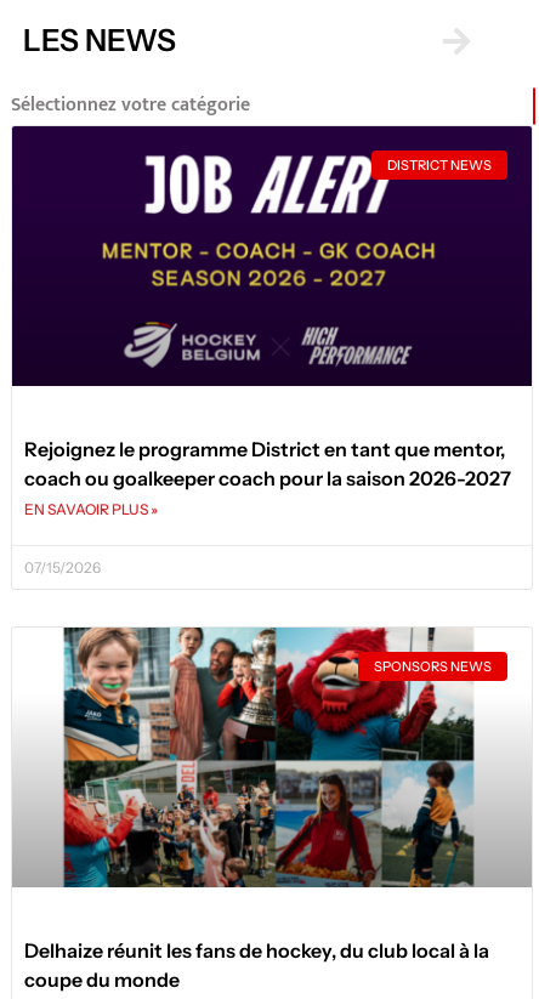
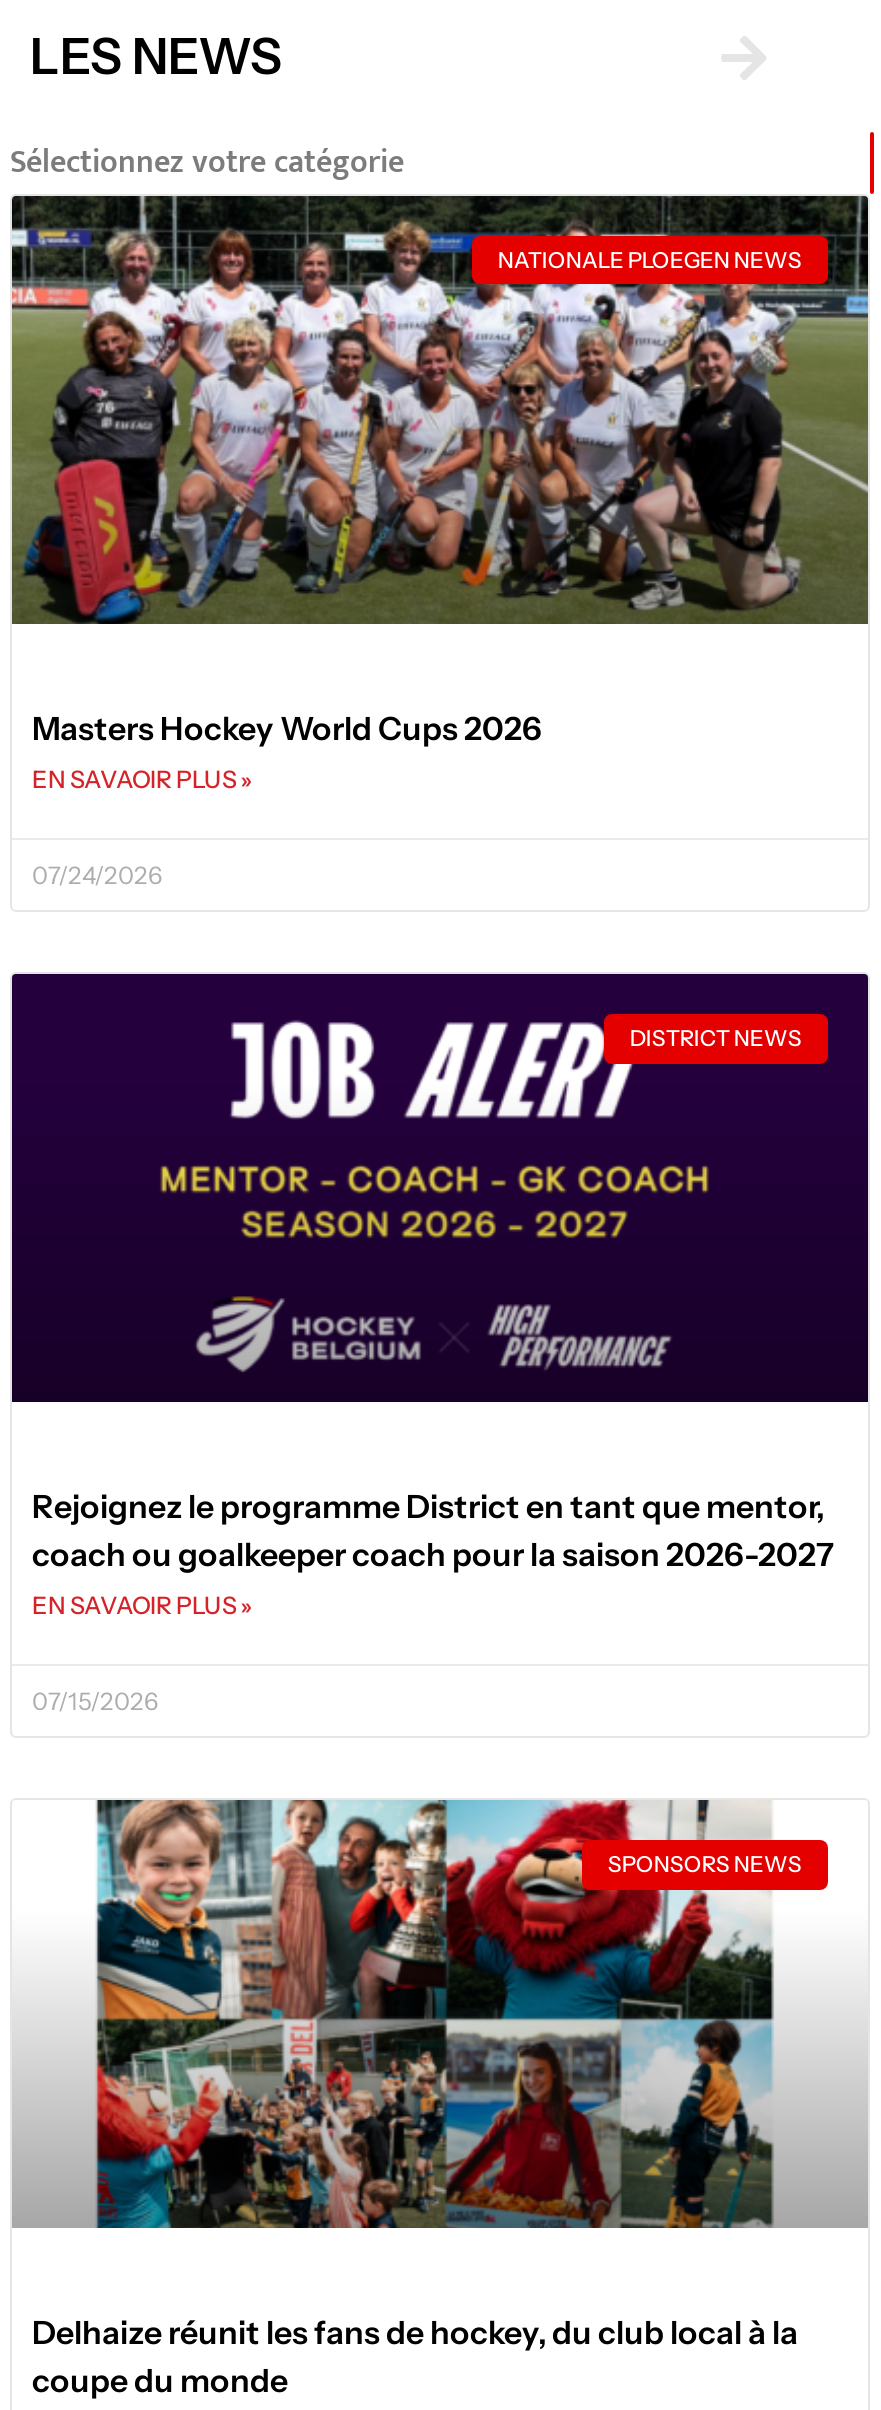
+ [image]
+ NATIONALE PLOEGEN NEWS

+ Masters Hockey World Cups 2026
+ EN SAVAOIR PLUS »
+ 07/24/2026
